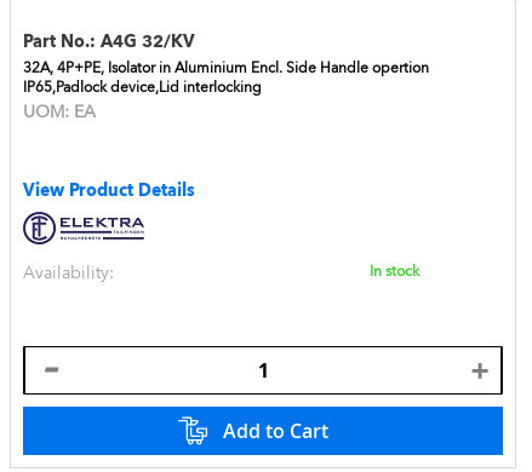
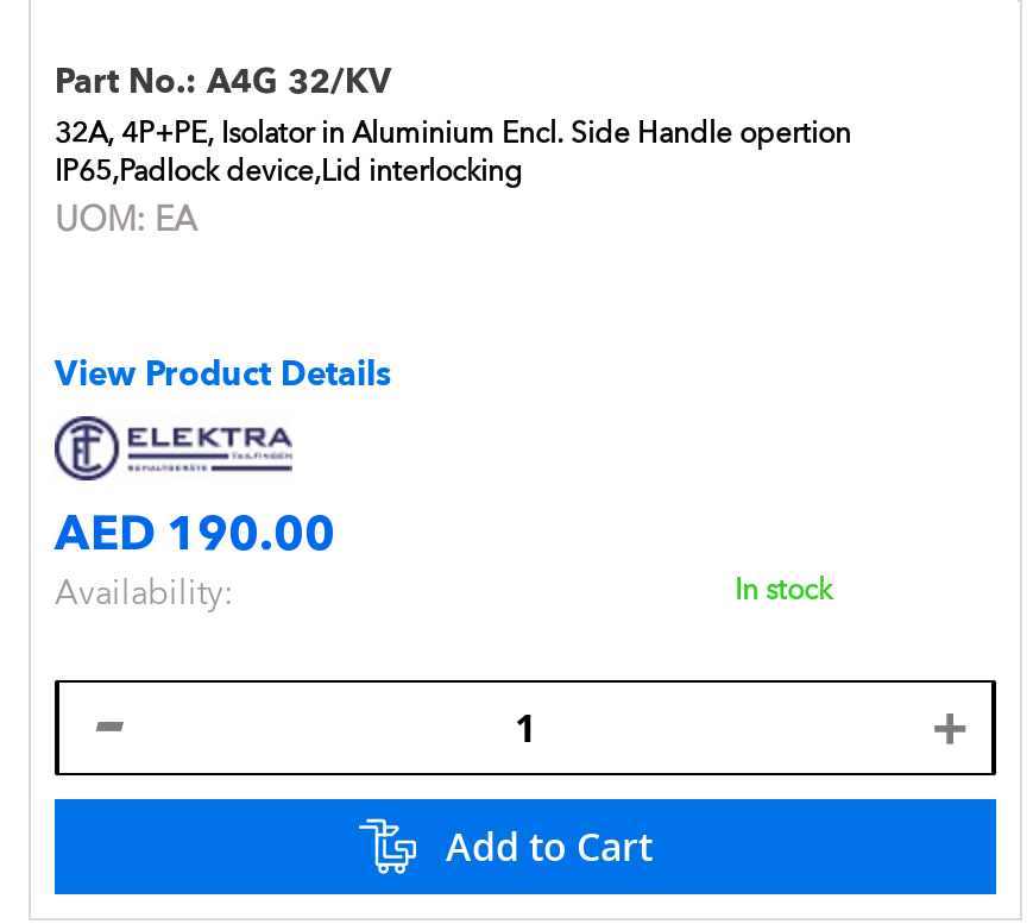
+ AED 190.00

moved down: Availability: | In stock
